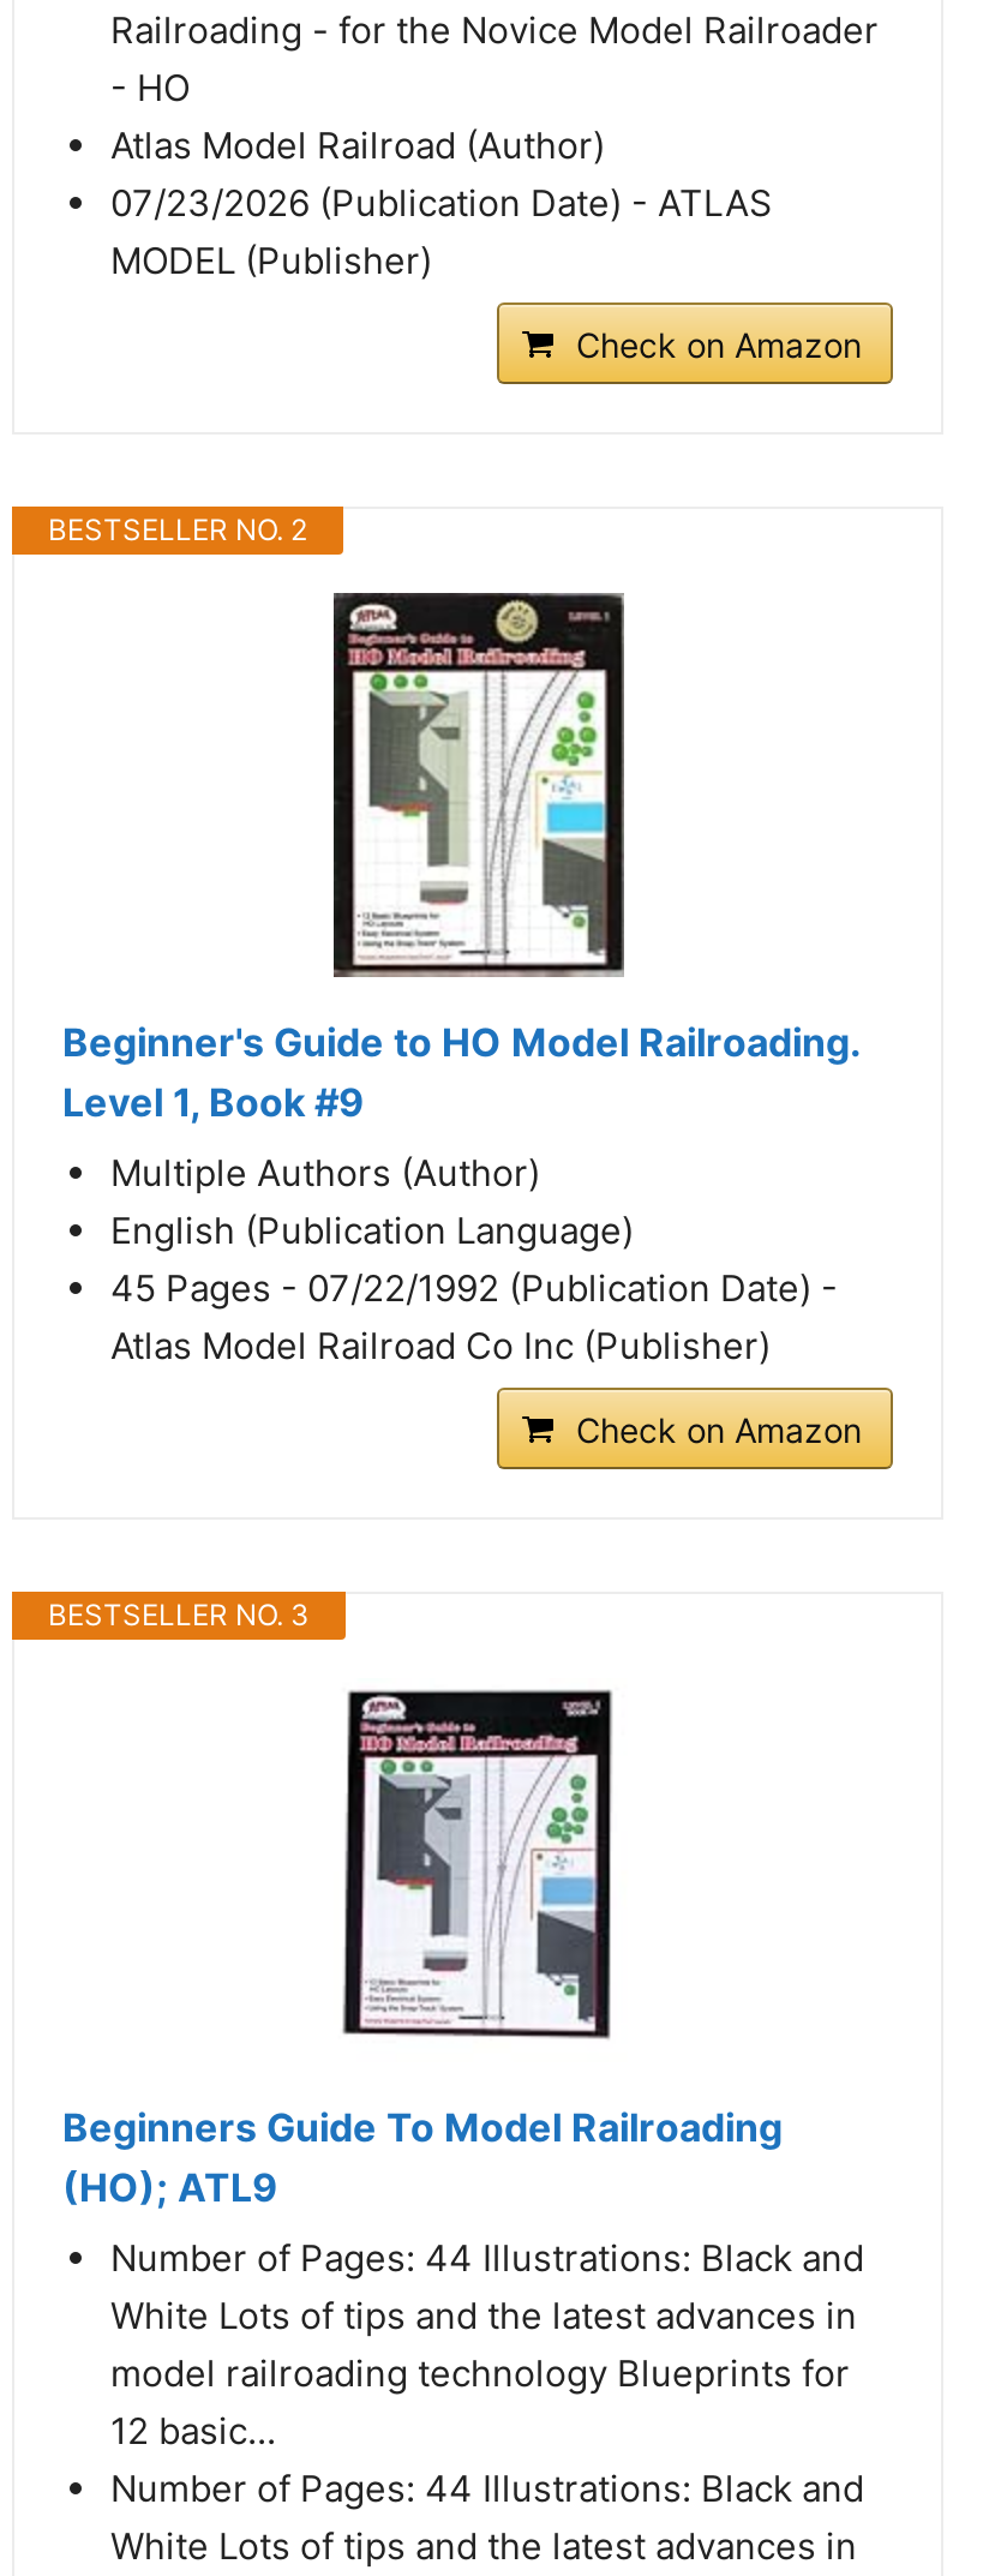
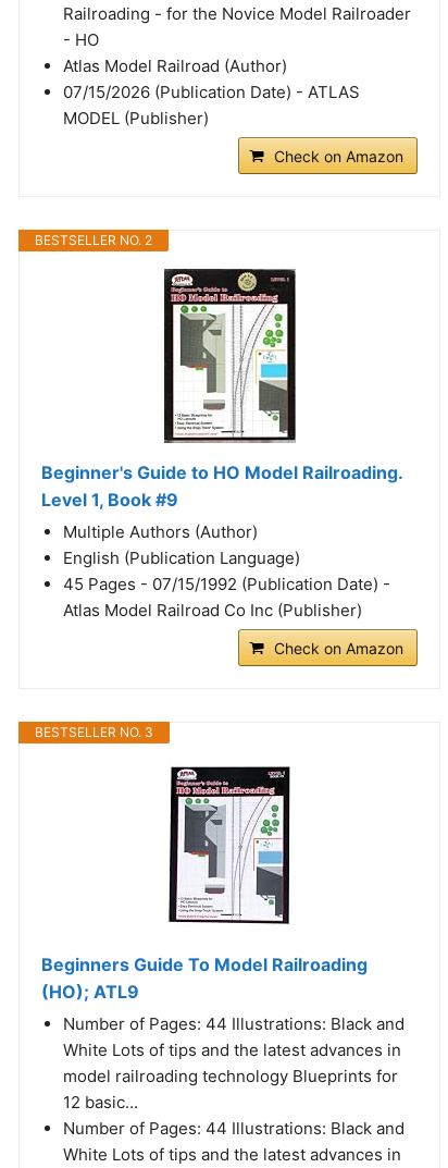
- 07/23/2026 (Publication Date) - ATLAS
+ 07/15/2026 (Publication Date) - ATLAS

- 45 Pages - 07/22/1992 (Publication Date) -
+ 45 Pages - 07/15/1992 (Publication Date) -
